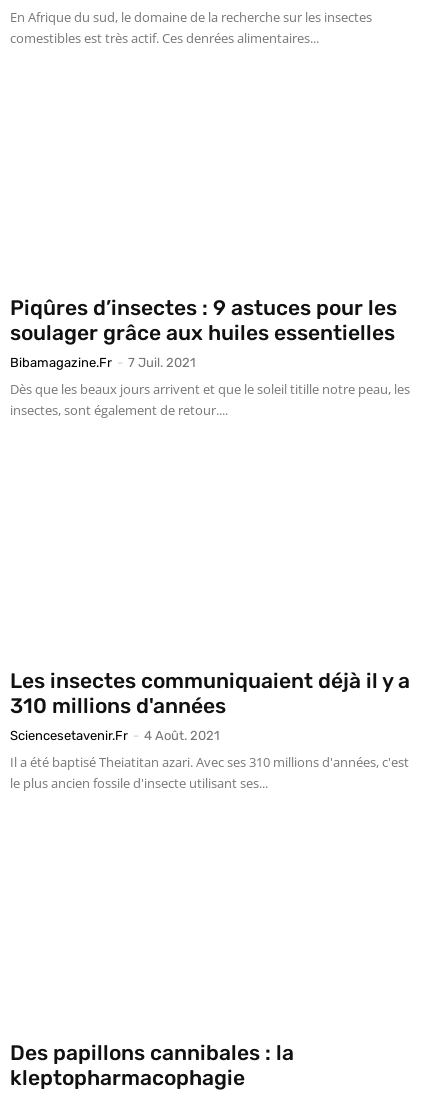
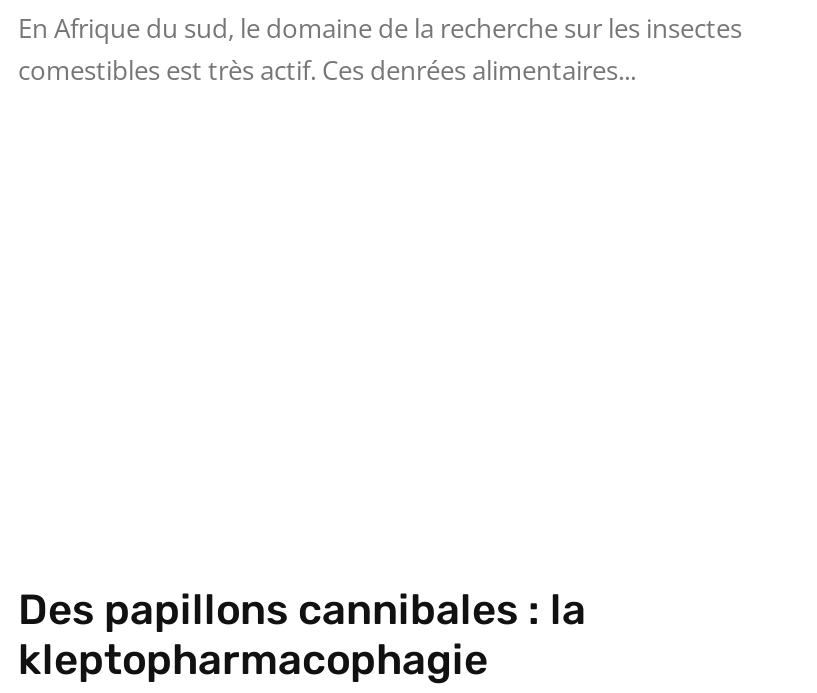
- Piqûres d’insectes : 9 astuces pour les
- soulager grâce aux huiles essentielles
- Bibamagazine.fr - 7 Juil. 2021
- Dès que les beaux jours arrivent et que le soleil titille notre peau, les
- insectes, sont également de retour....

- Les insectes communiquaient déjà il y a
- 310 millions d'années
- Sciencesetavenir.fr - 4 Août. 2021
- Il a été baptisé Theiatitan azari. Avec ses 310 millions d'années, c'est
- le plus ancien fossile d'insecte utilisant ses...
